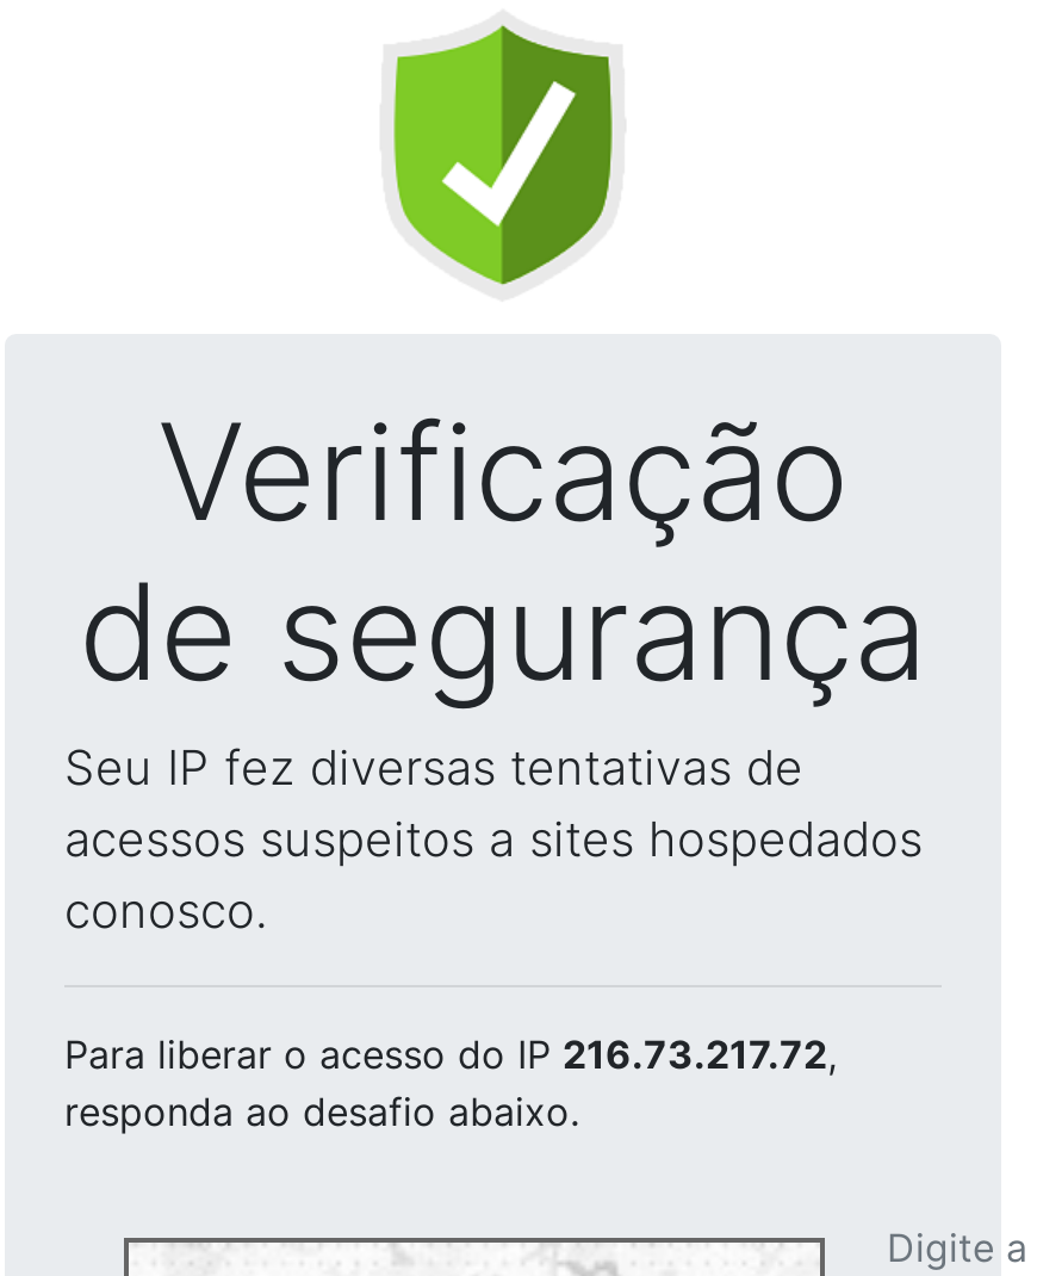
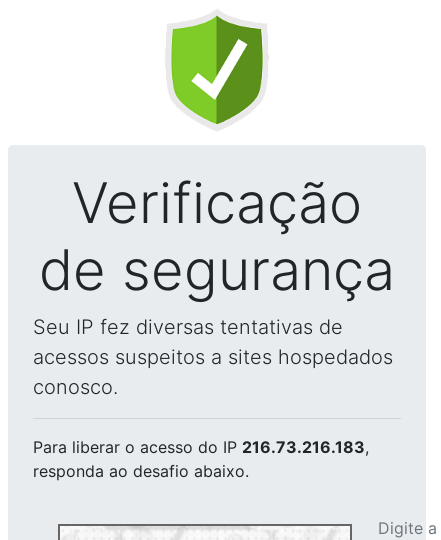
- Para liberar o acesso do IP 216.73.217.72,
+ Para liberar o acesso do IP 216.73.216.183,
